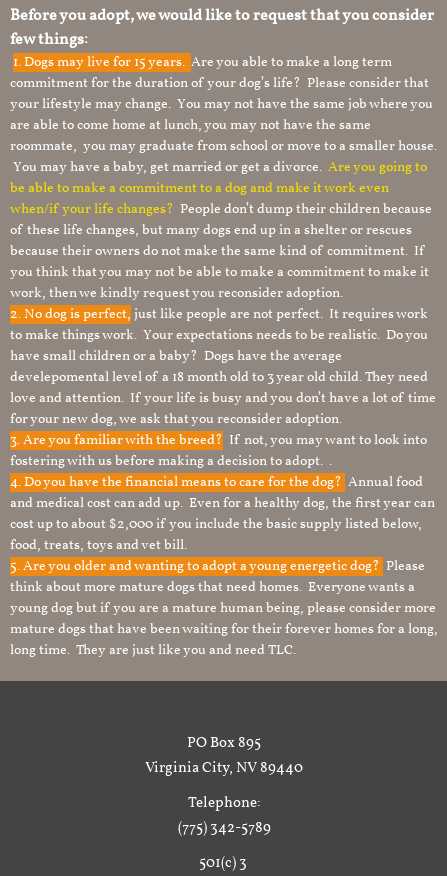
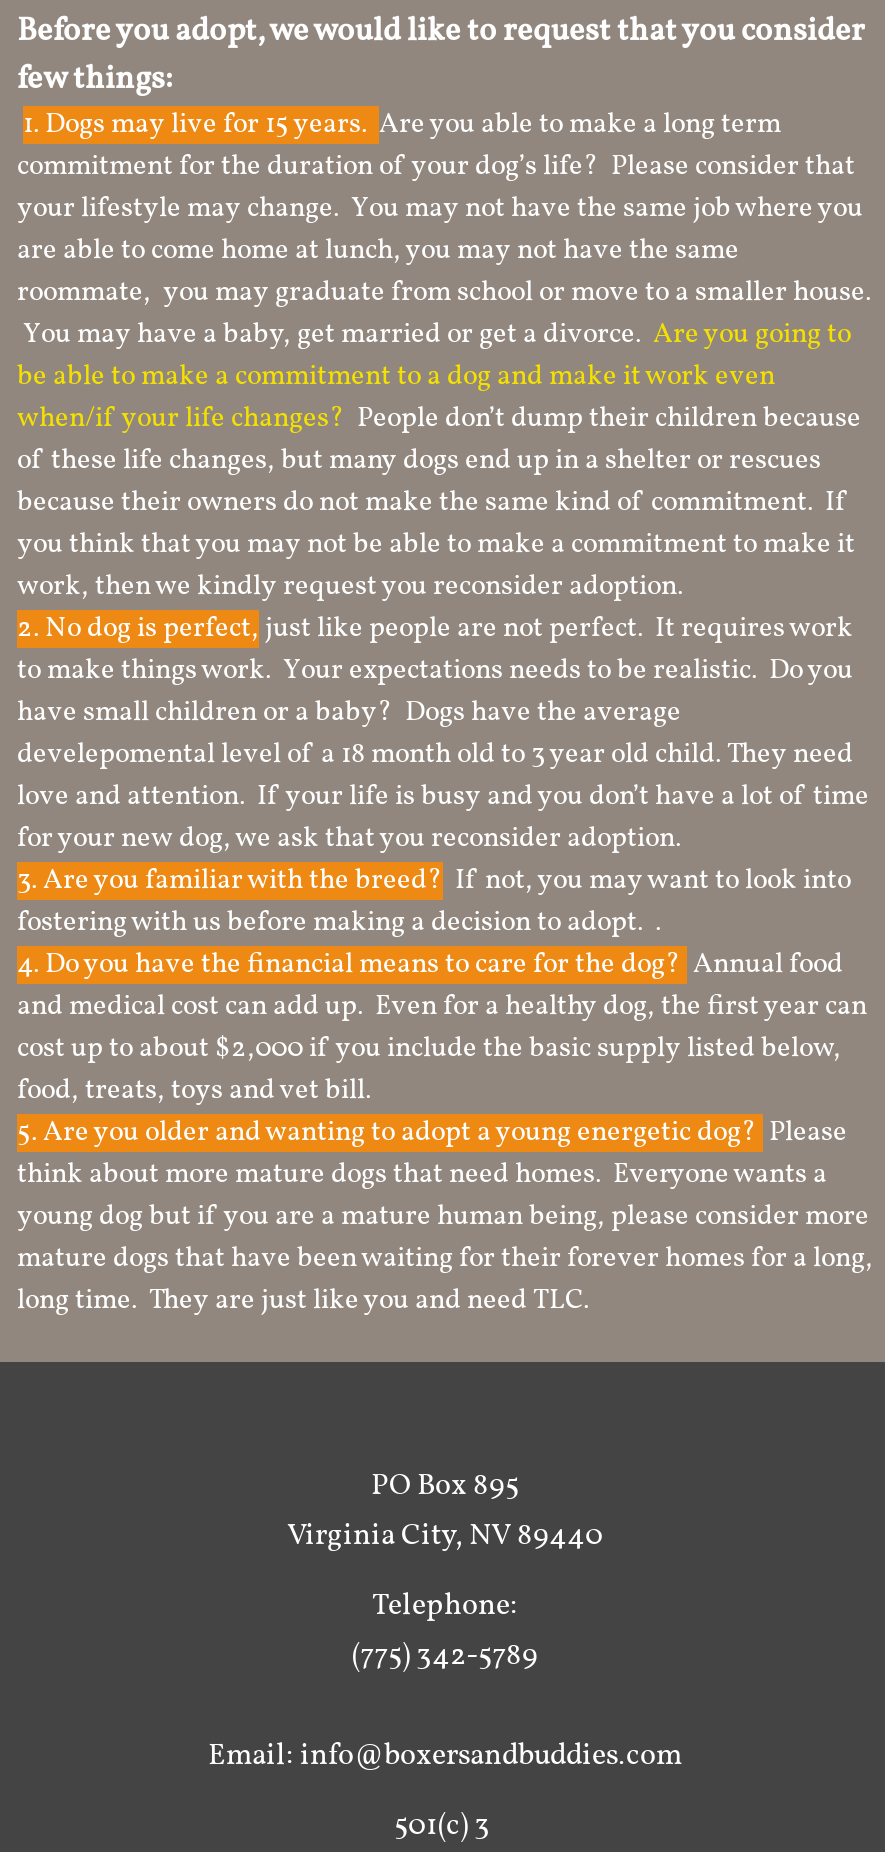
+ Email: info@boxersandbuddies.com
